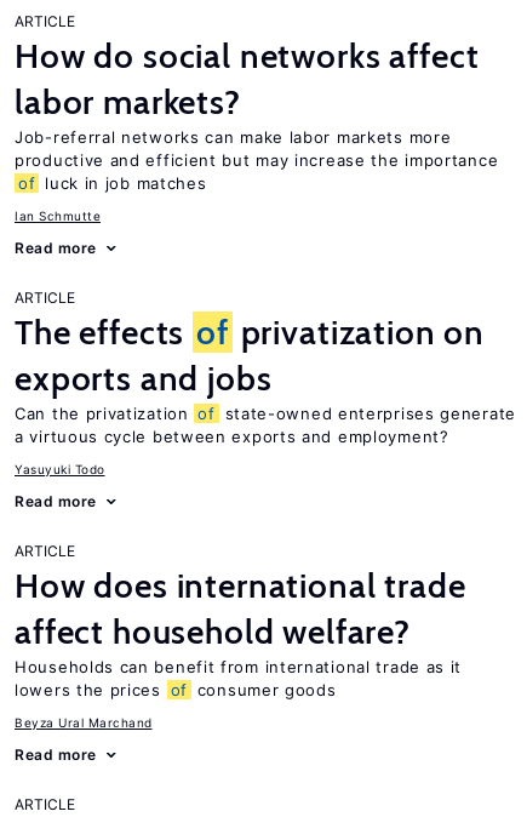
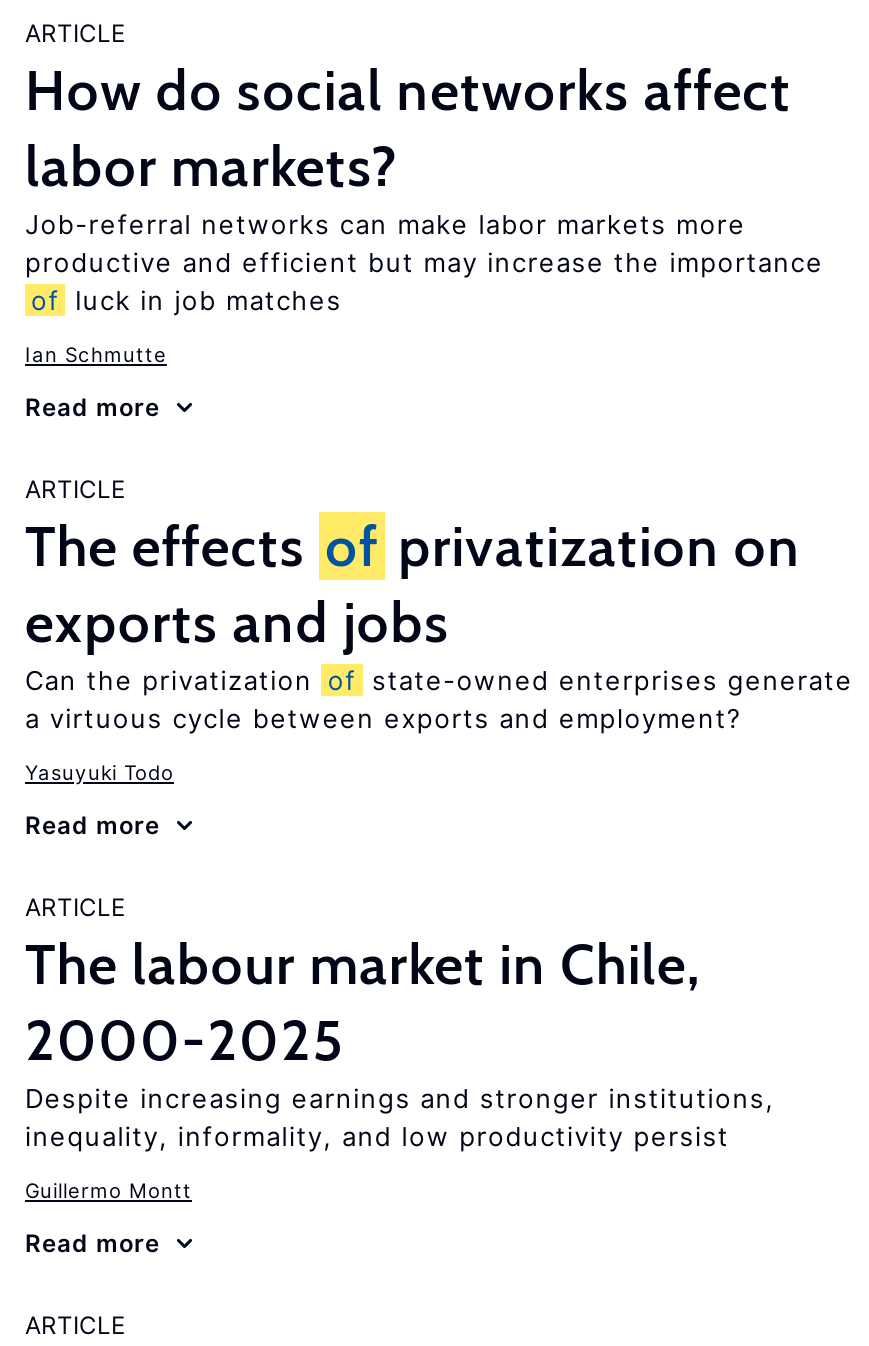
- How does international trade
- affect household welfare?
- Households can benefit from international trade as it
- lowers the prices of consumer goods
+ The labour market in Chile,
+ 2000-2025
+ Despite increasing earnings and stronger institutions,
+ inequality, informality, and low productivity persist

- Beyza Ural Marchand
+ Guillermo Montt
